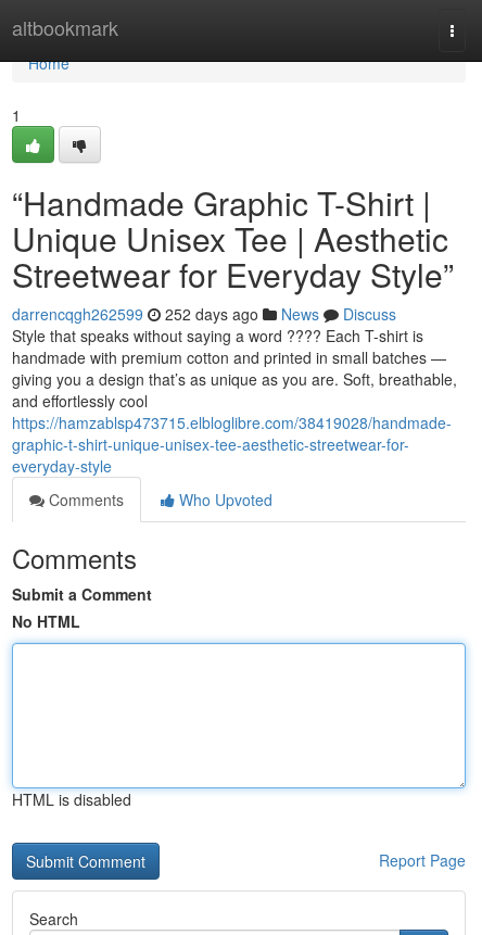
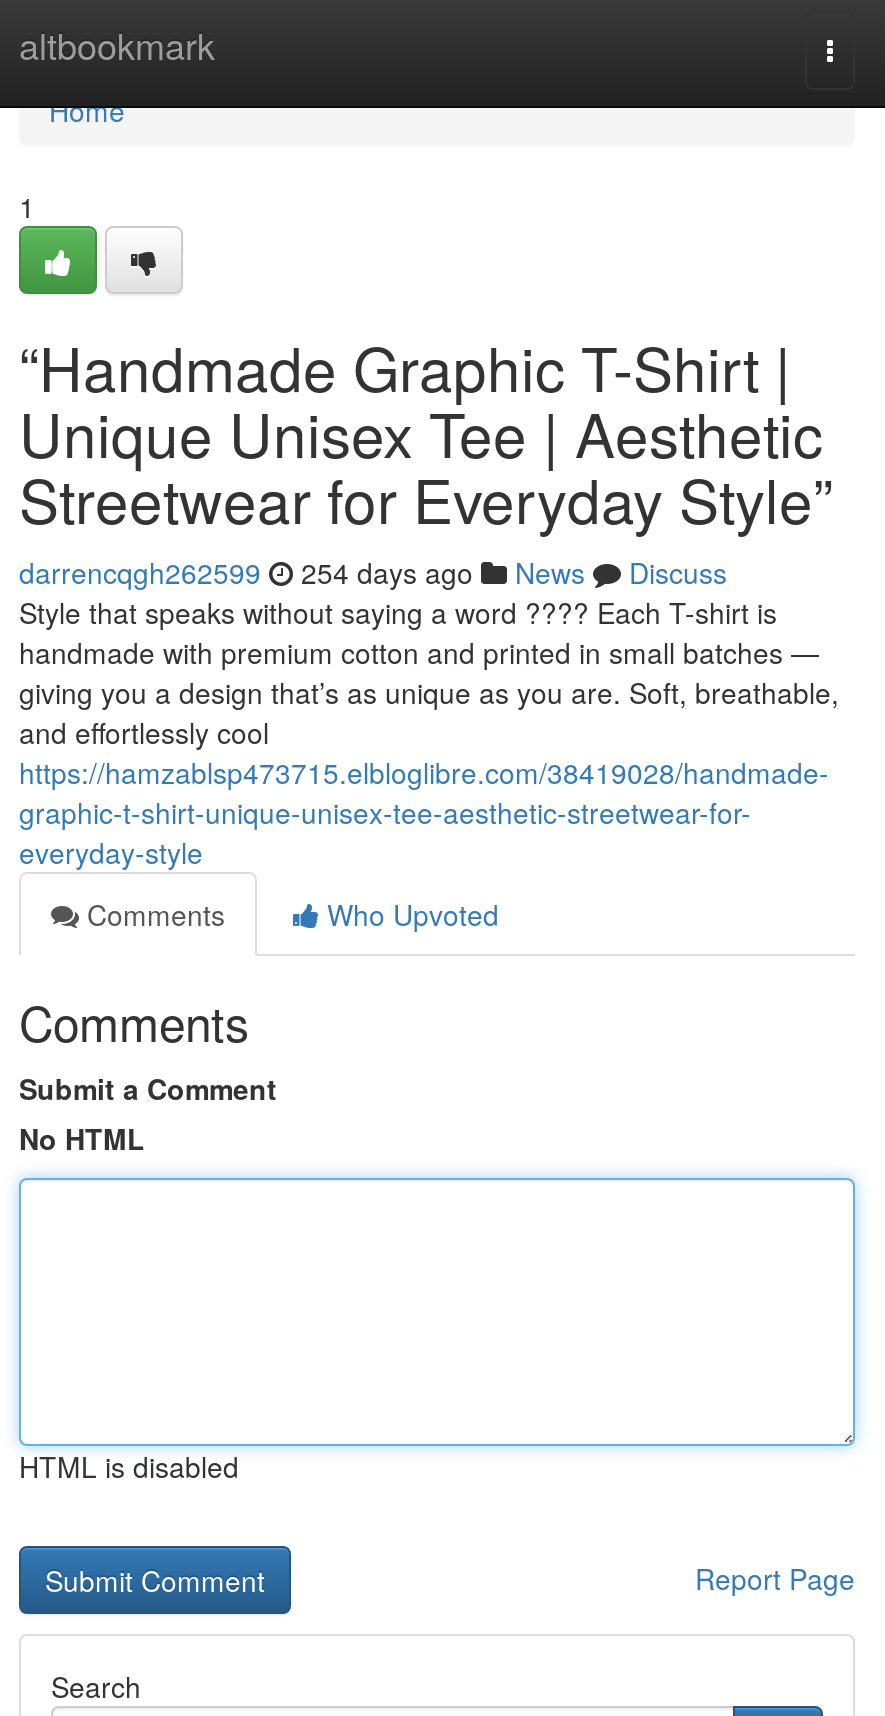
- darrencqgh262599 252 days ago News Discuss
+ darrencqgh262599 254 days ago News Discuss
